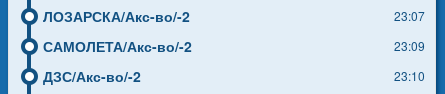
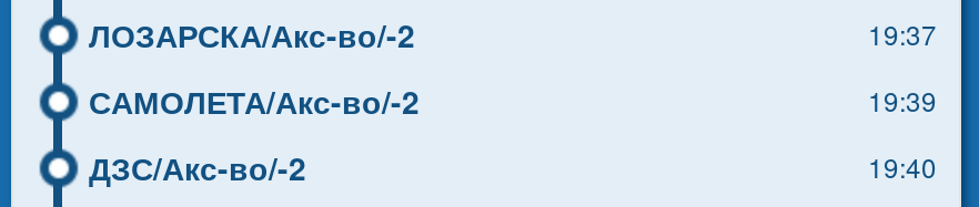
- 23:07
+ 19:37

- 23:09
+ 19:39

- 23:10
+ 19:40
